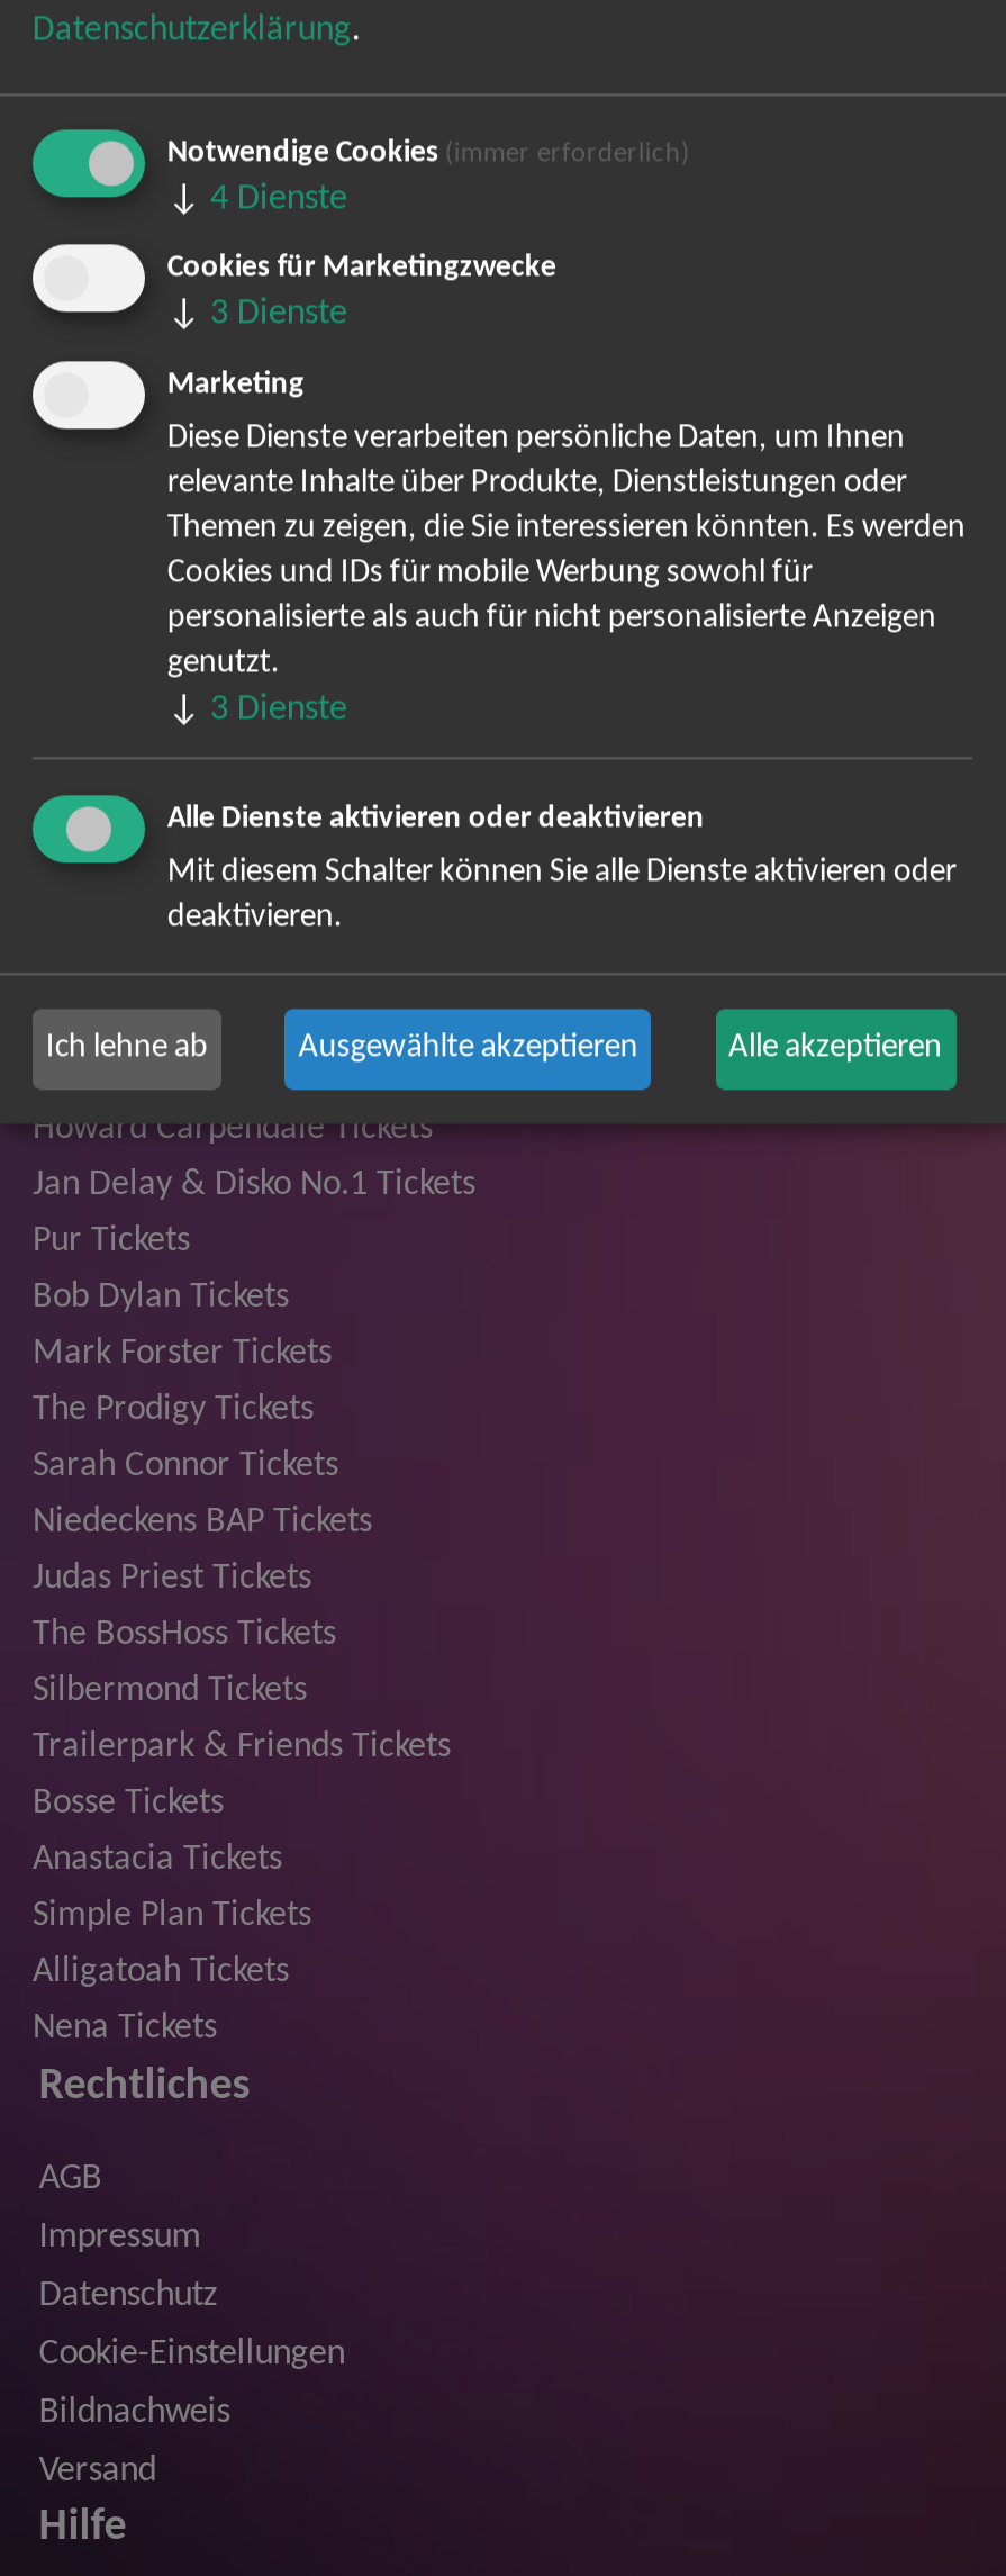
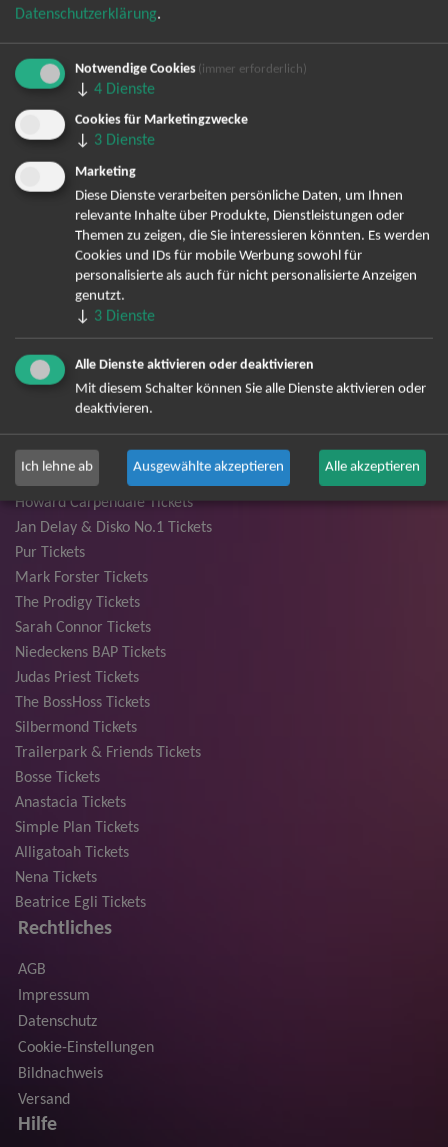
- Bob Dylan Tickets

moved up: Mark Forster Tickets | The Prodigy Tickets | Sarah Connor Tickets | ... | Alligatoah Tickets | Nena Tickets

+ Beatrice Egli Tickets
